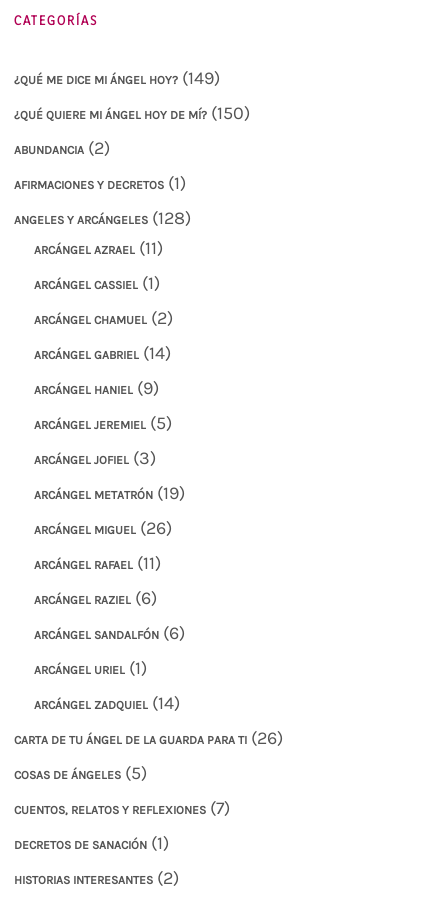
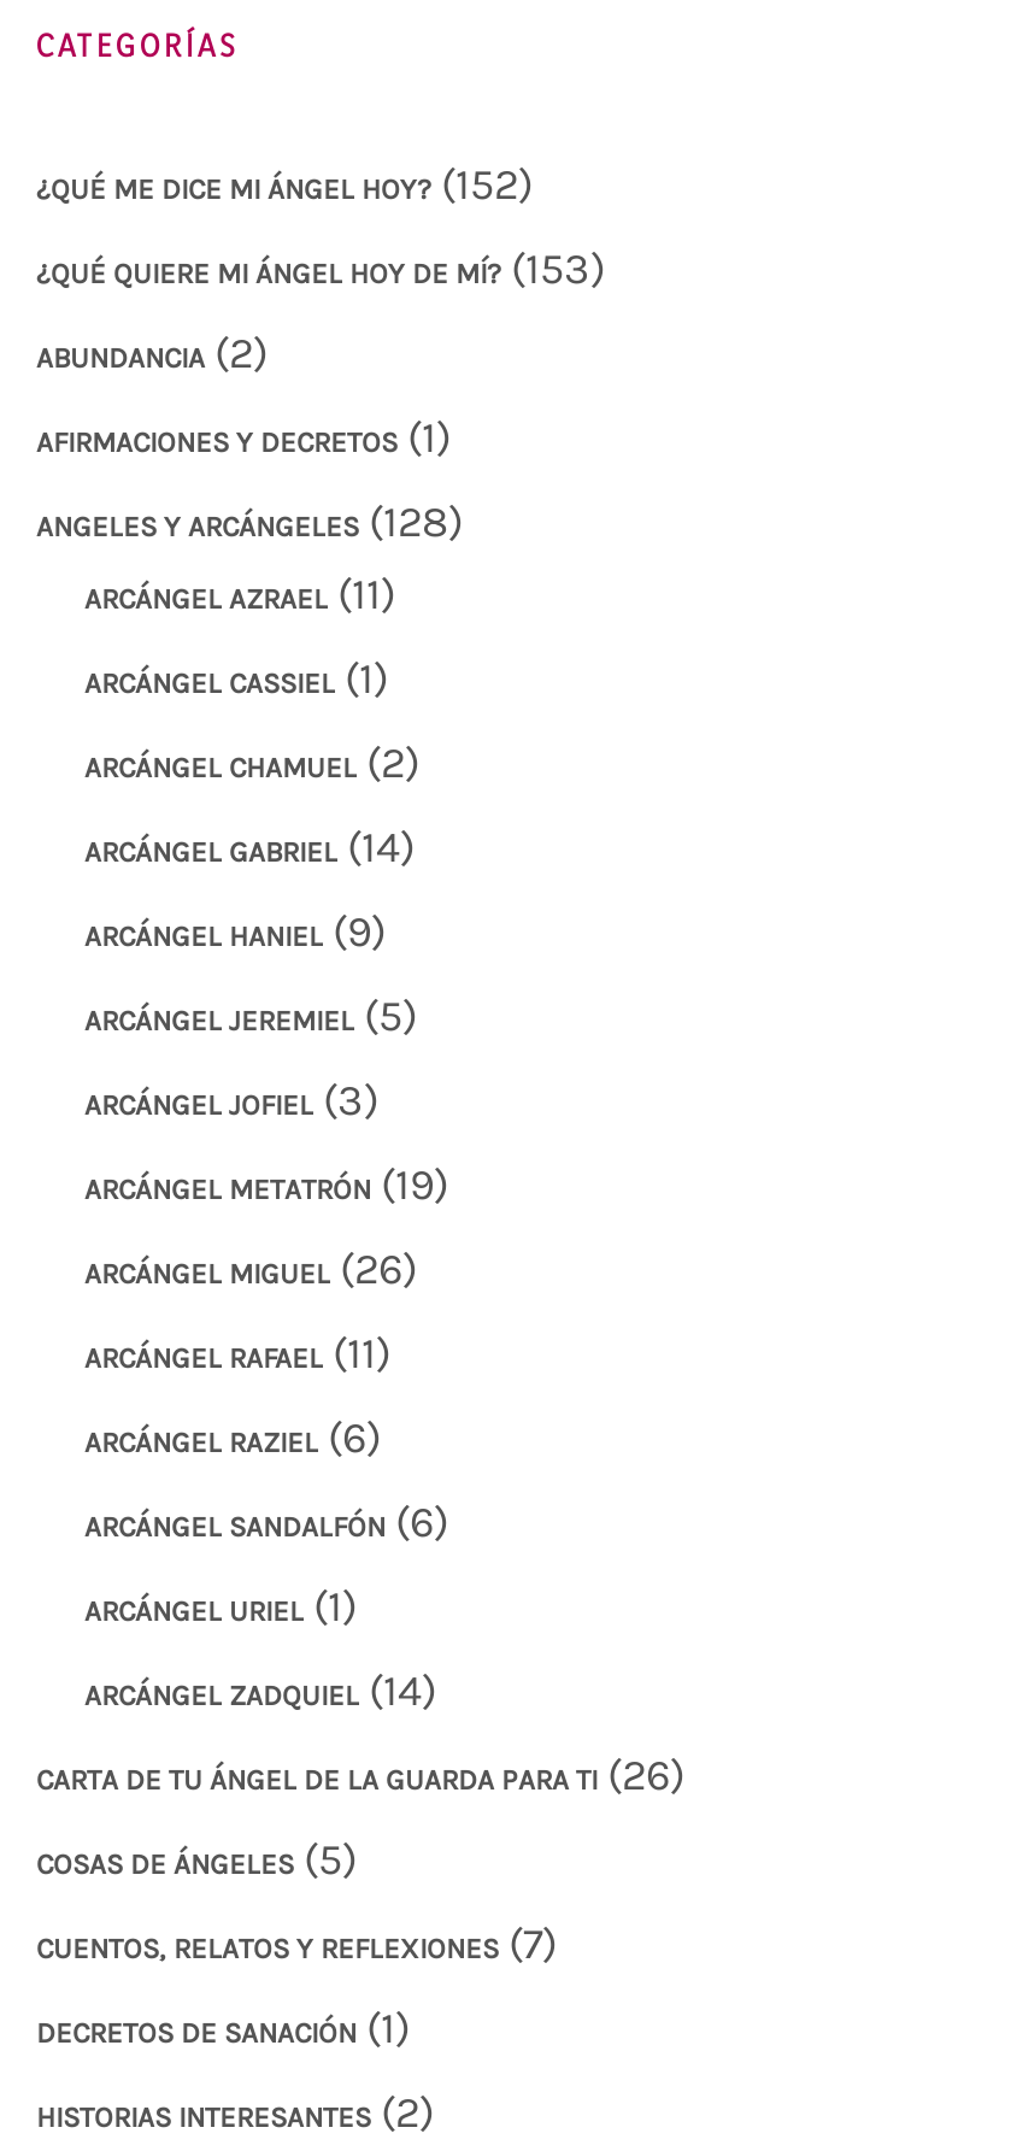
- ¿QUÉ ME DICE MI ÁNGEL HOY? (149)
+ ¿QUÉ ME DICE MI ÁNGEL HOY? (152)

- ¿QUÉ QUIERE MI ÁNGEL HOY DE MÍ? (150)
+ ¿QUÉ QUIERE MI ÁNGEL HOY DE MÍ? (153)
